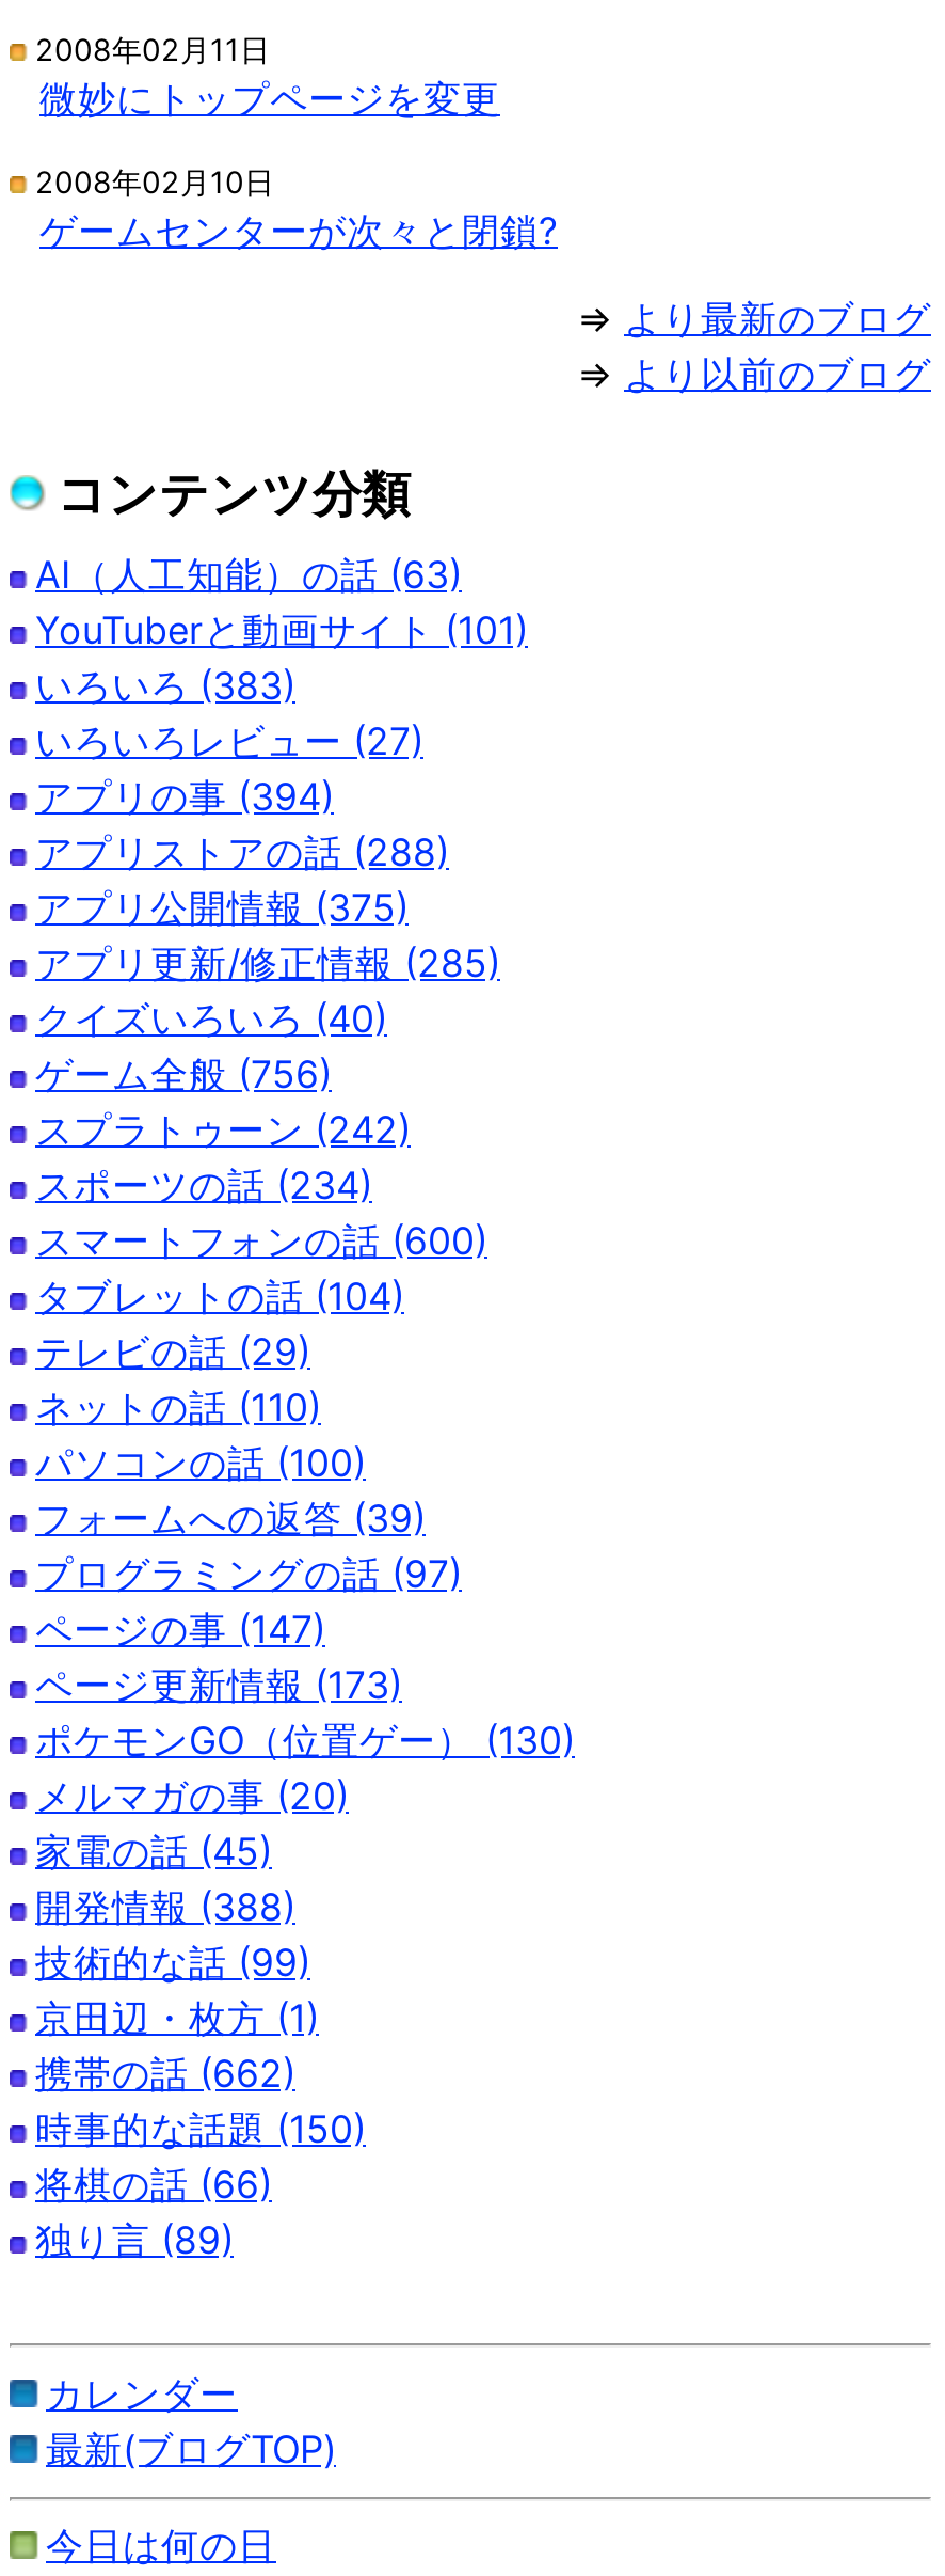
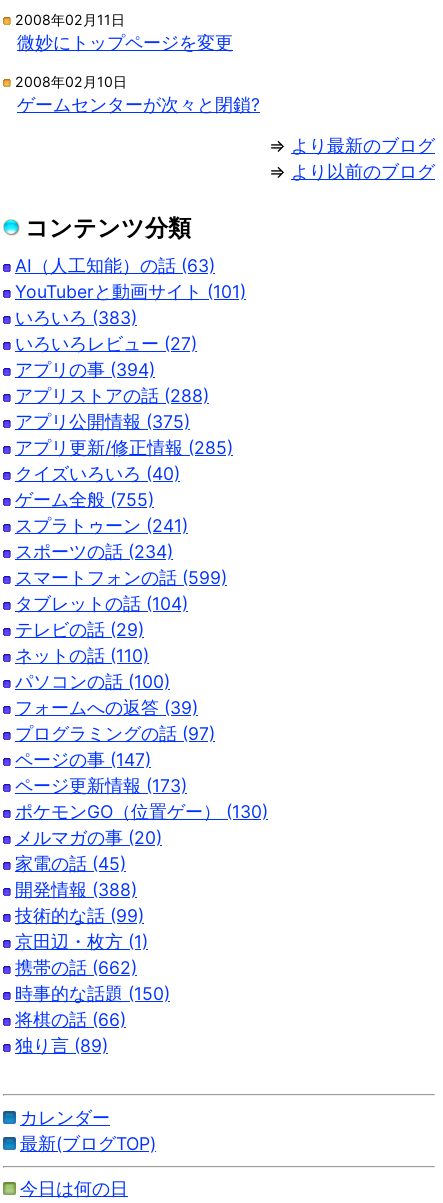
- ゲーム全般 (756)
+ ゲーム全般 (755)

- スプラトゥーン (242)
+ スプラトゥーン (241)

- スマートフォンの話 (600)
+ スマートフォンの話 (599)
